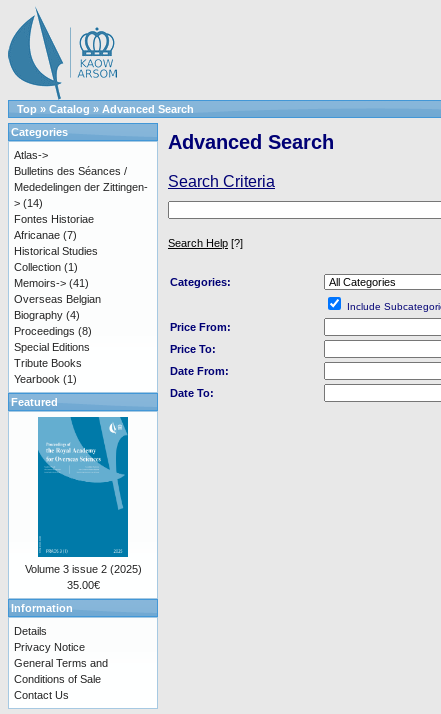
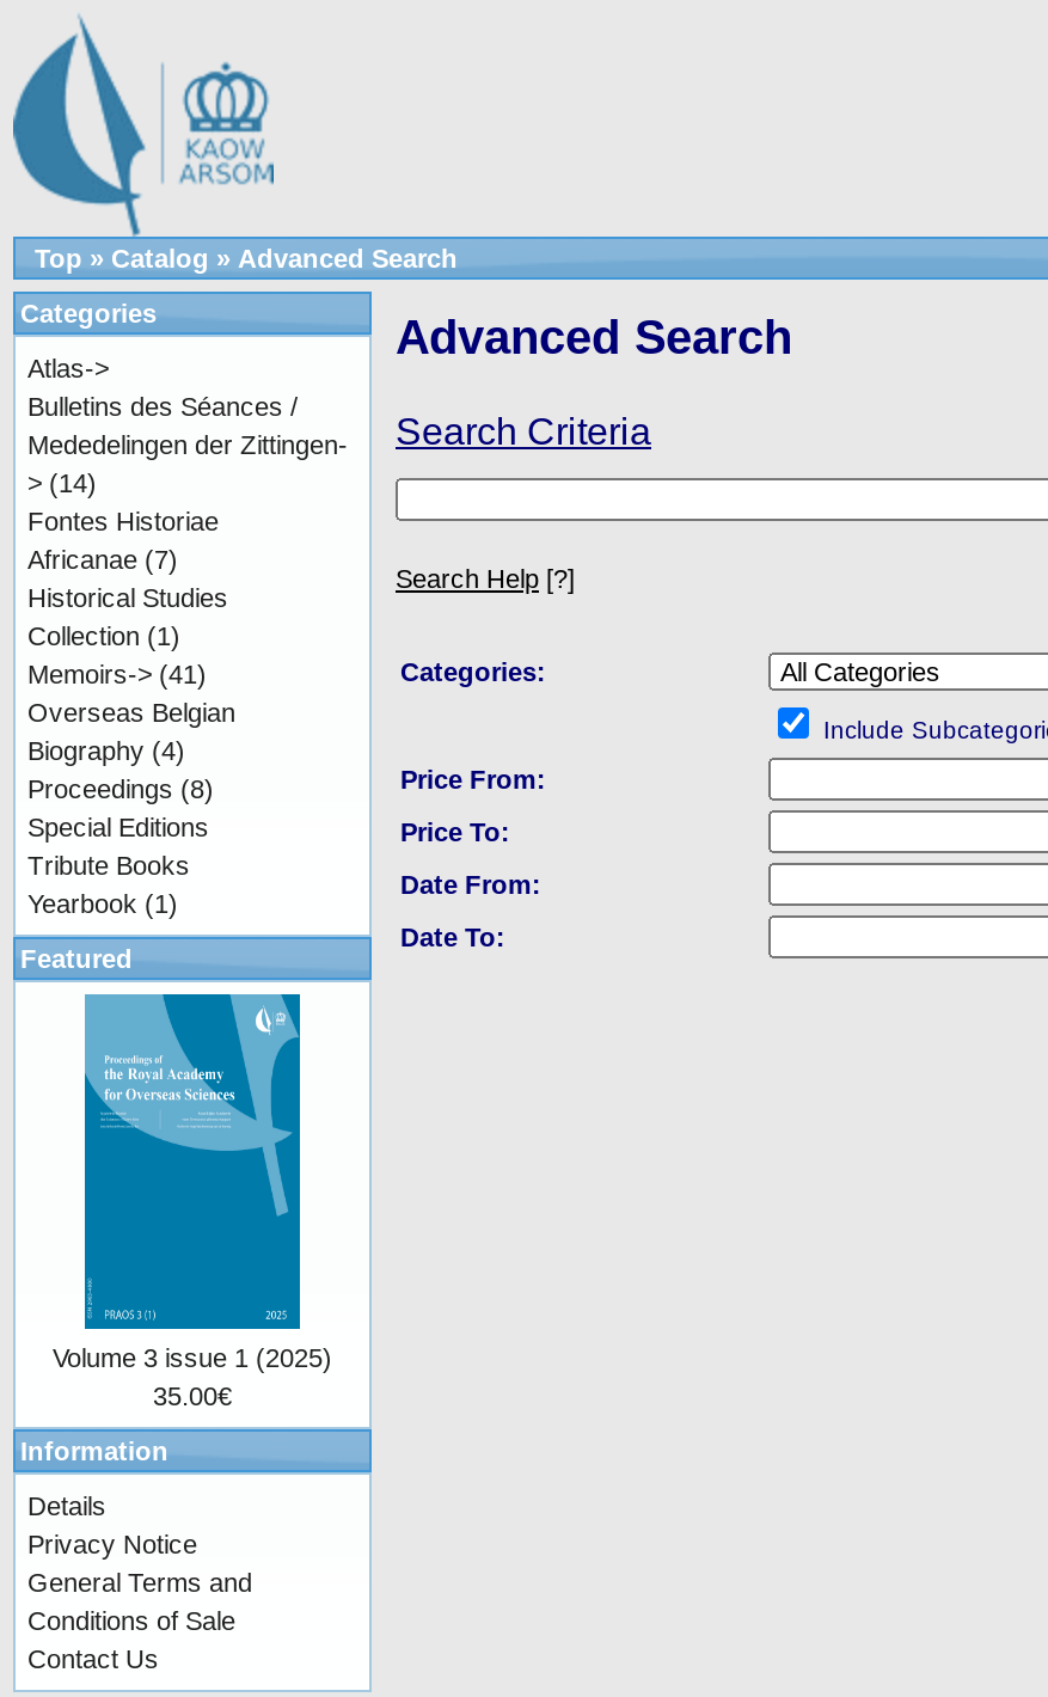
- Volume 3 issue 2 (2025)
+ Volume 3 issue 1 (2025)
